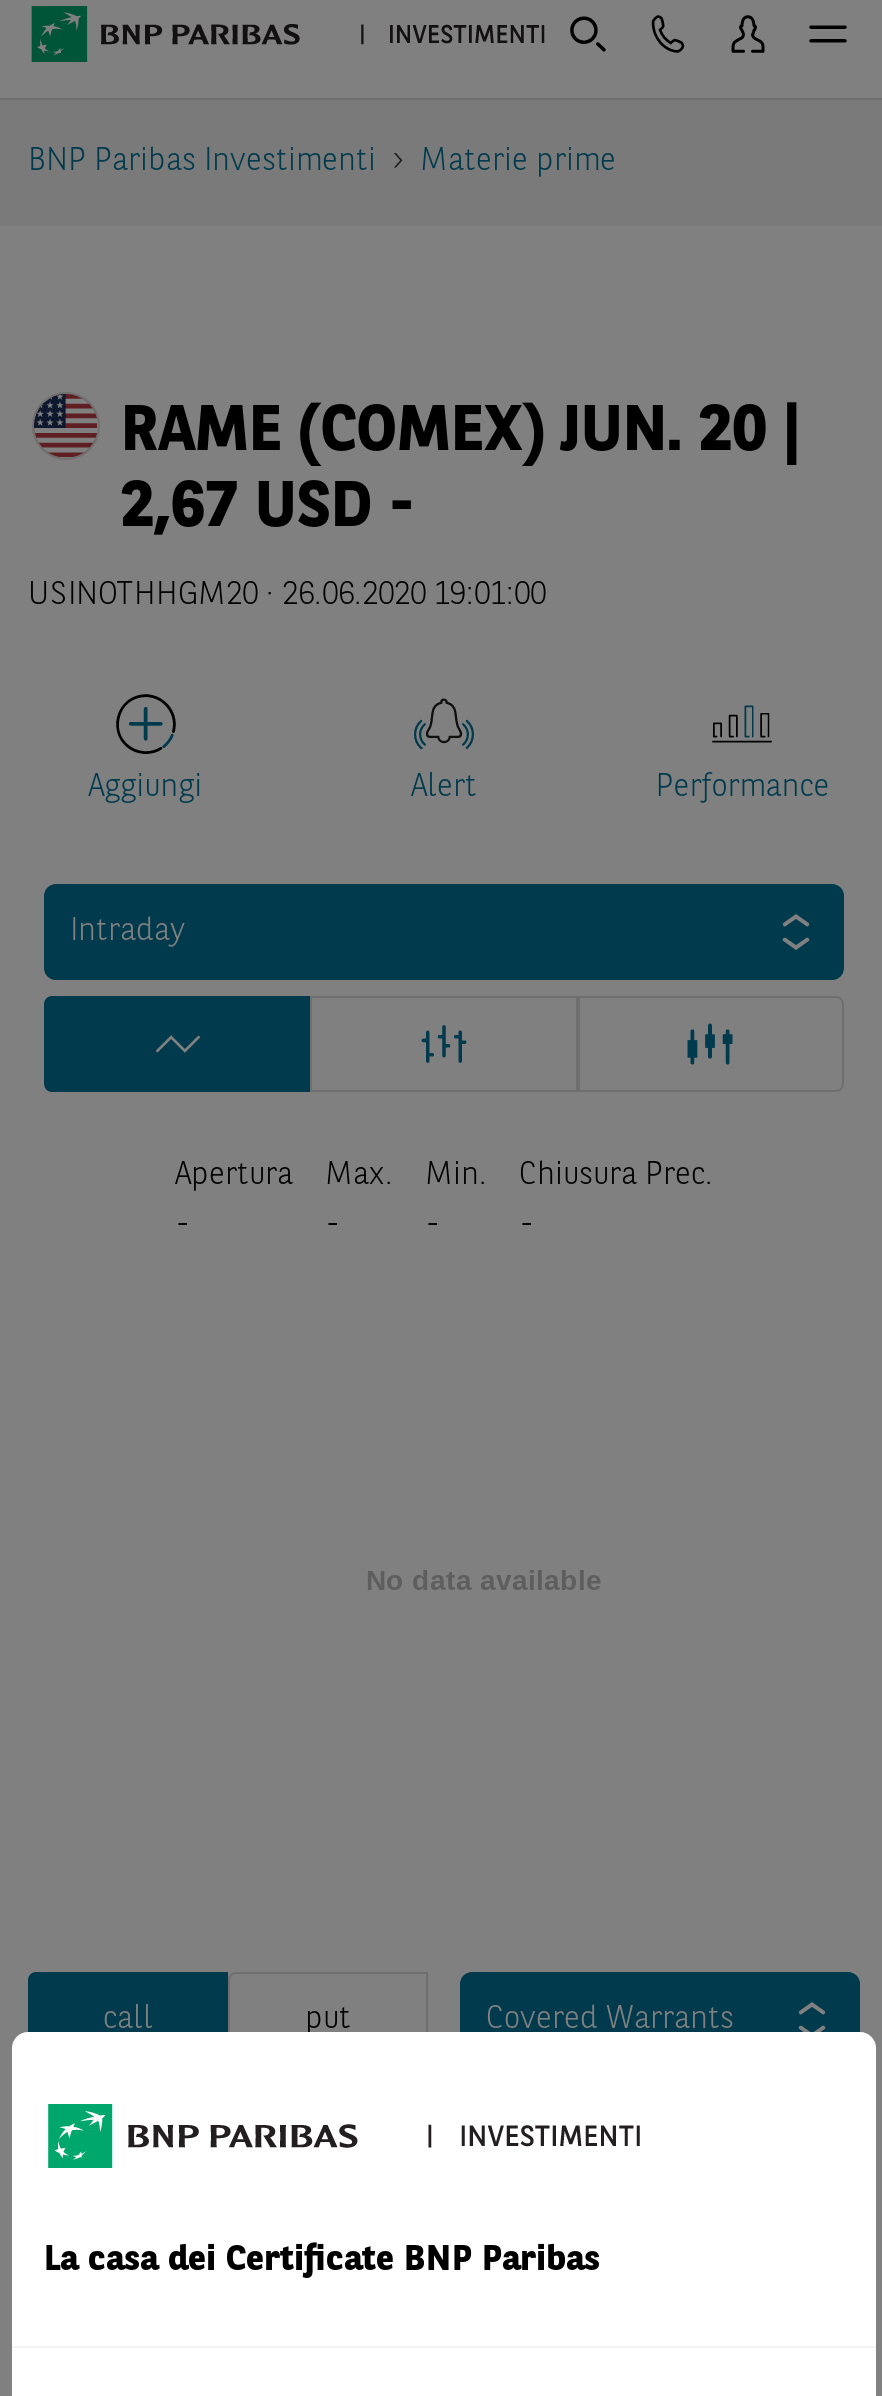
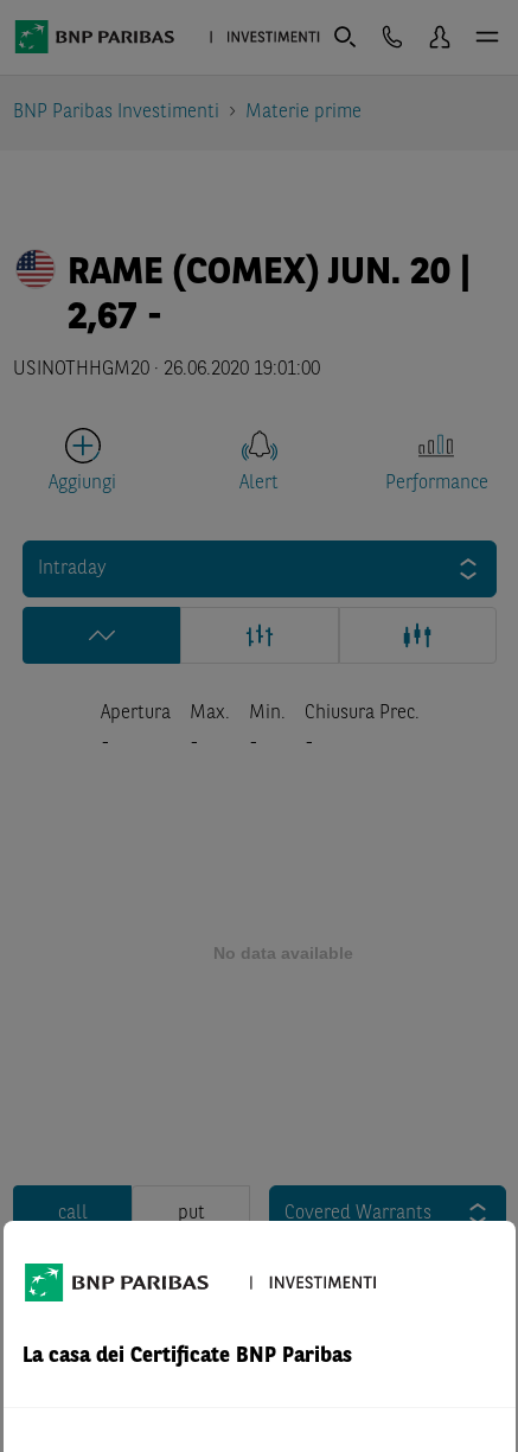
- 2,67 USD -
+ 2,67 -
